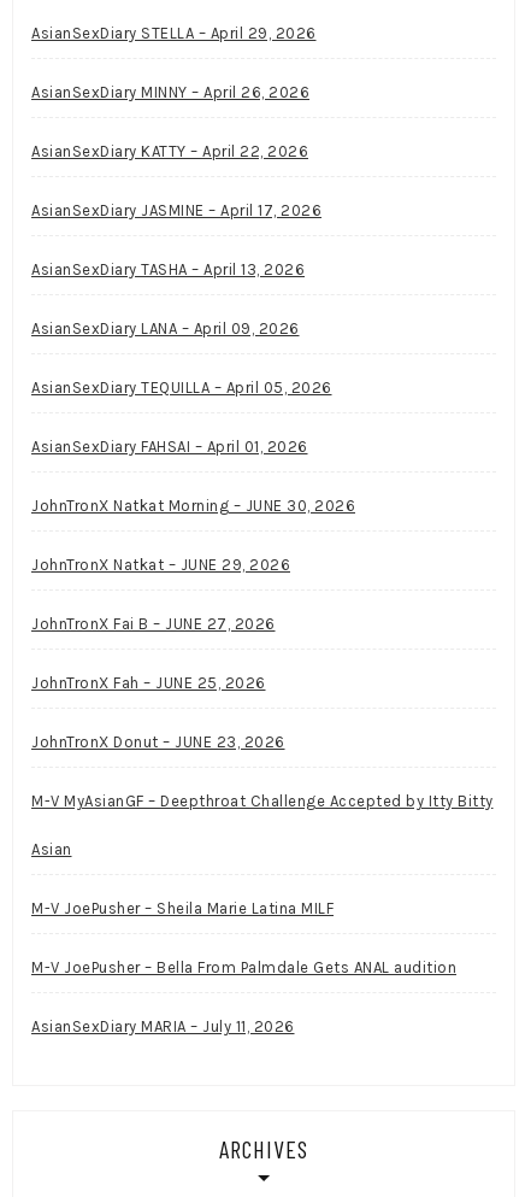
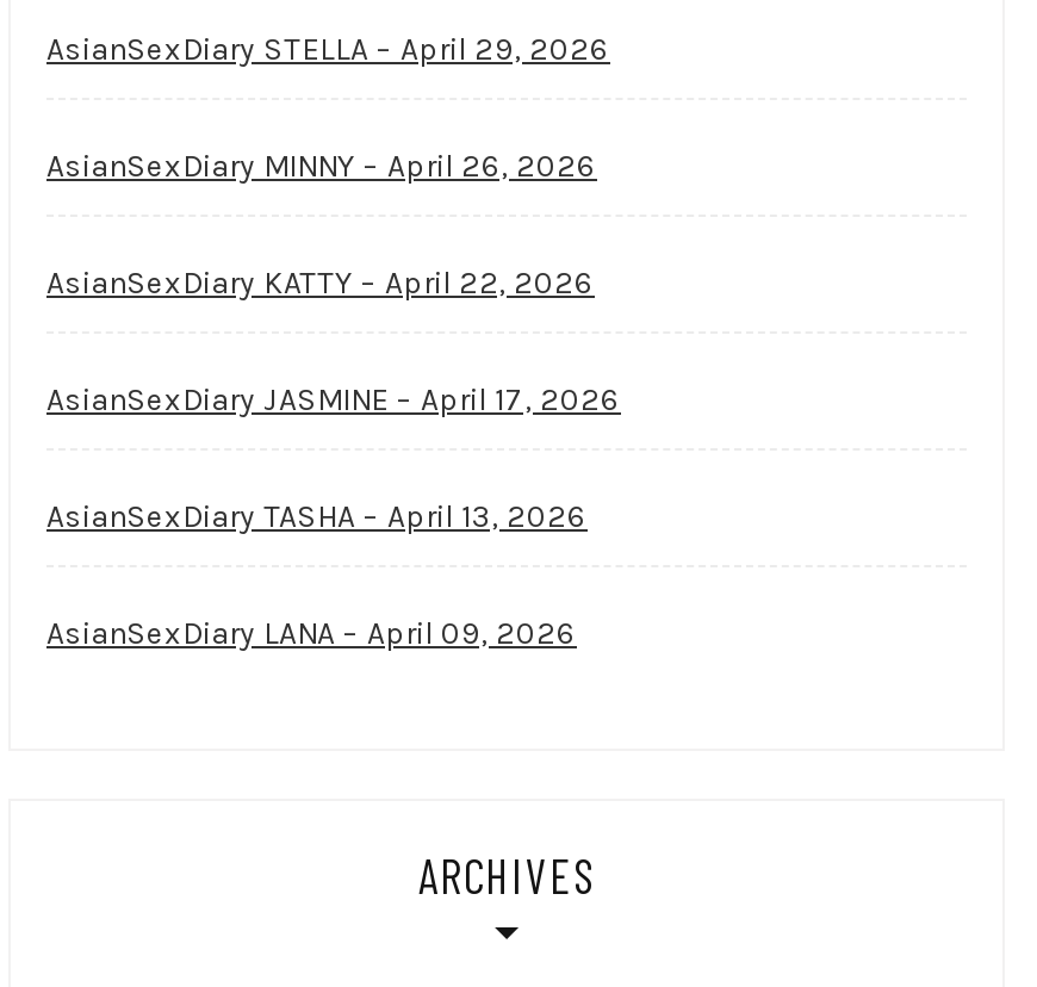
- AsianSexDiary TEQUILLA – April 05, 2026
- AsianSexDiary FAHSAI – April 01, 2026
- JohnTronX Natkat Morning – JUNE 30, 2026
- JohnTronX Natkat – JUNE 29, 2026
- JohnTronX Fai B – JUNE 27, 2026
- JohnTronX Fah – JUNE 25, 2026
- JohnTronX Donut – JUNE 23, 2026
- M-V MyAsianGF – Deepthroat Challenge Accepted by Itty Bitty
- Asian
- M-V JoePusher – Sheila Marie Latina MILF
- M-V JoePusher – Bella From Palmdale Gets ANAL audition
- AsianSexDiary MARIA – July 11, 2026
